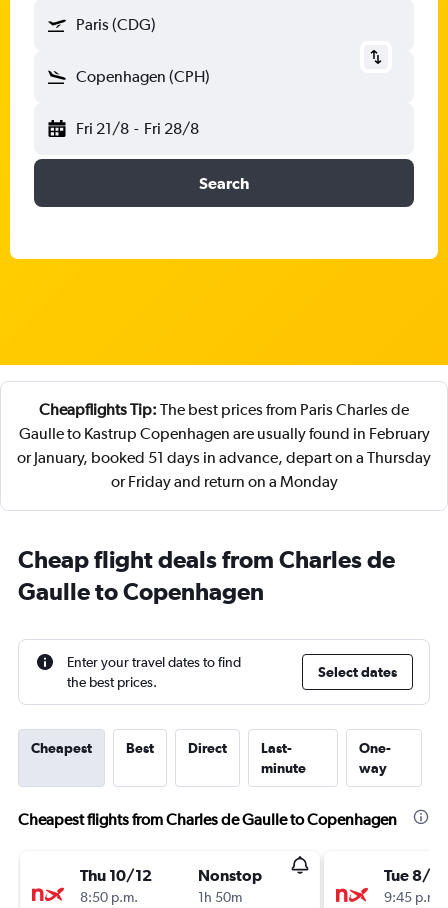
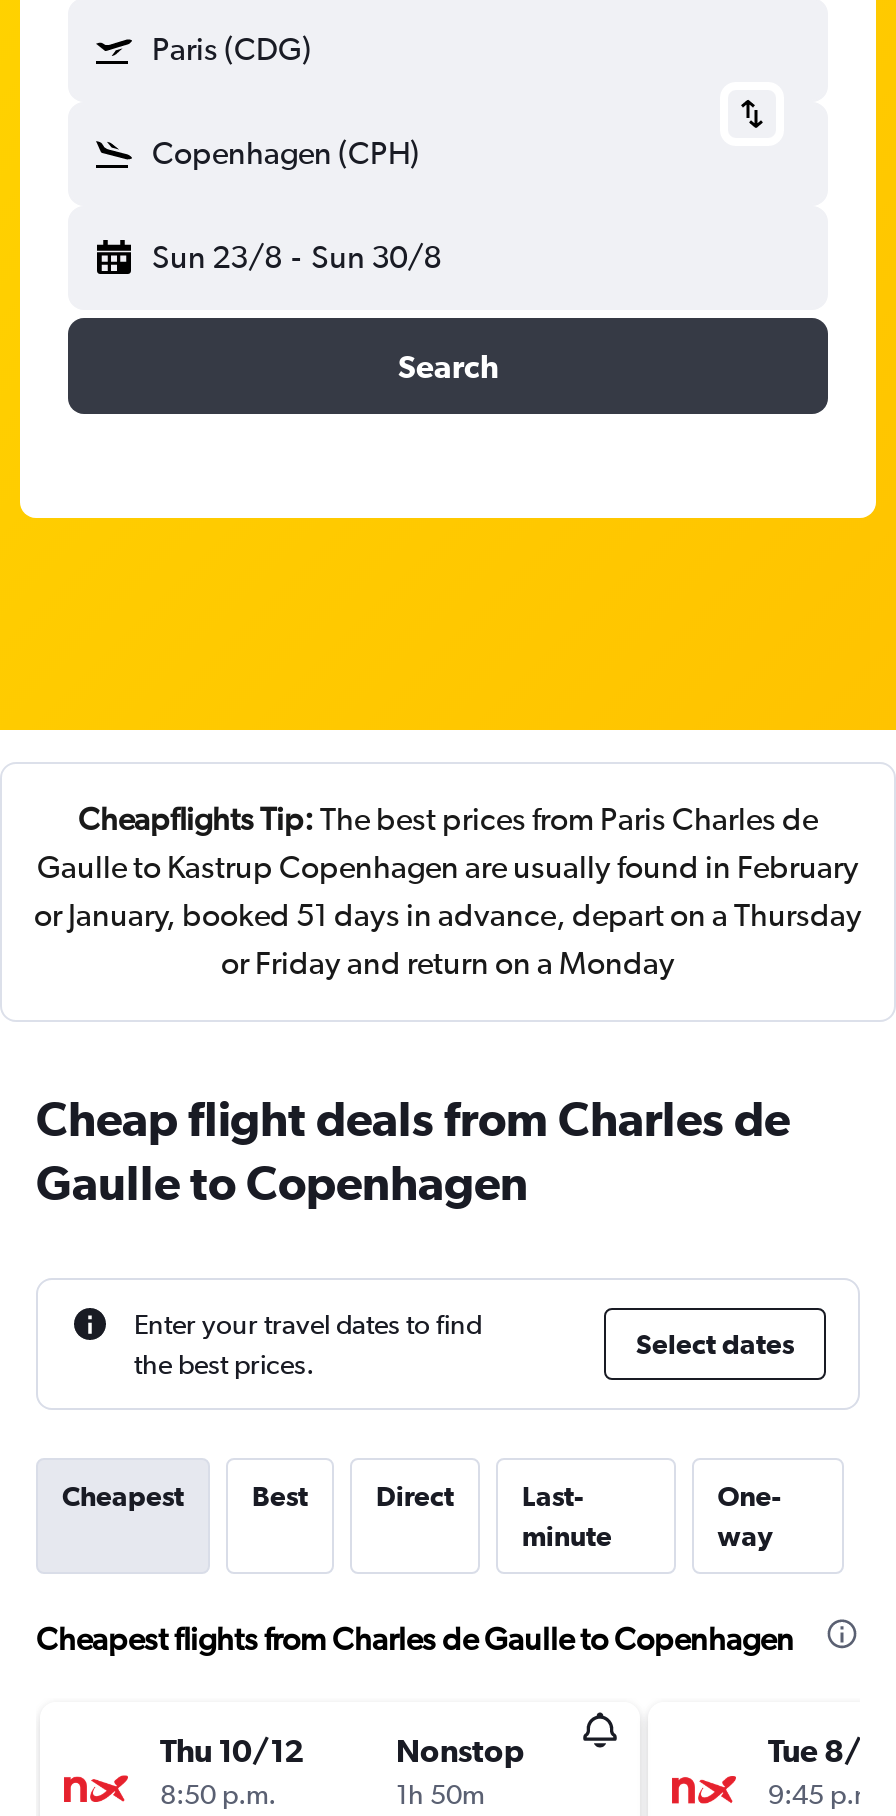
- Fri 21/8 - Fri 28/8
+ Sun 23/8 - Sun 30/8
